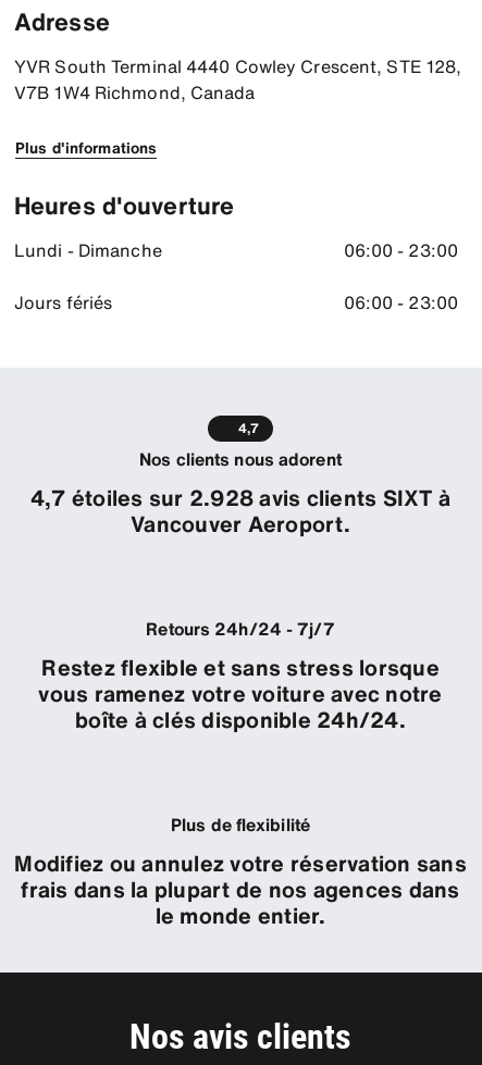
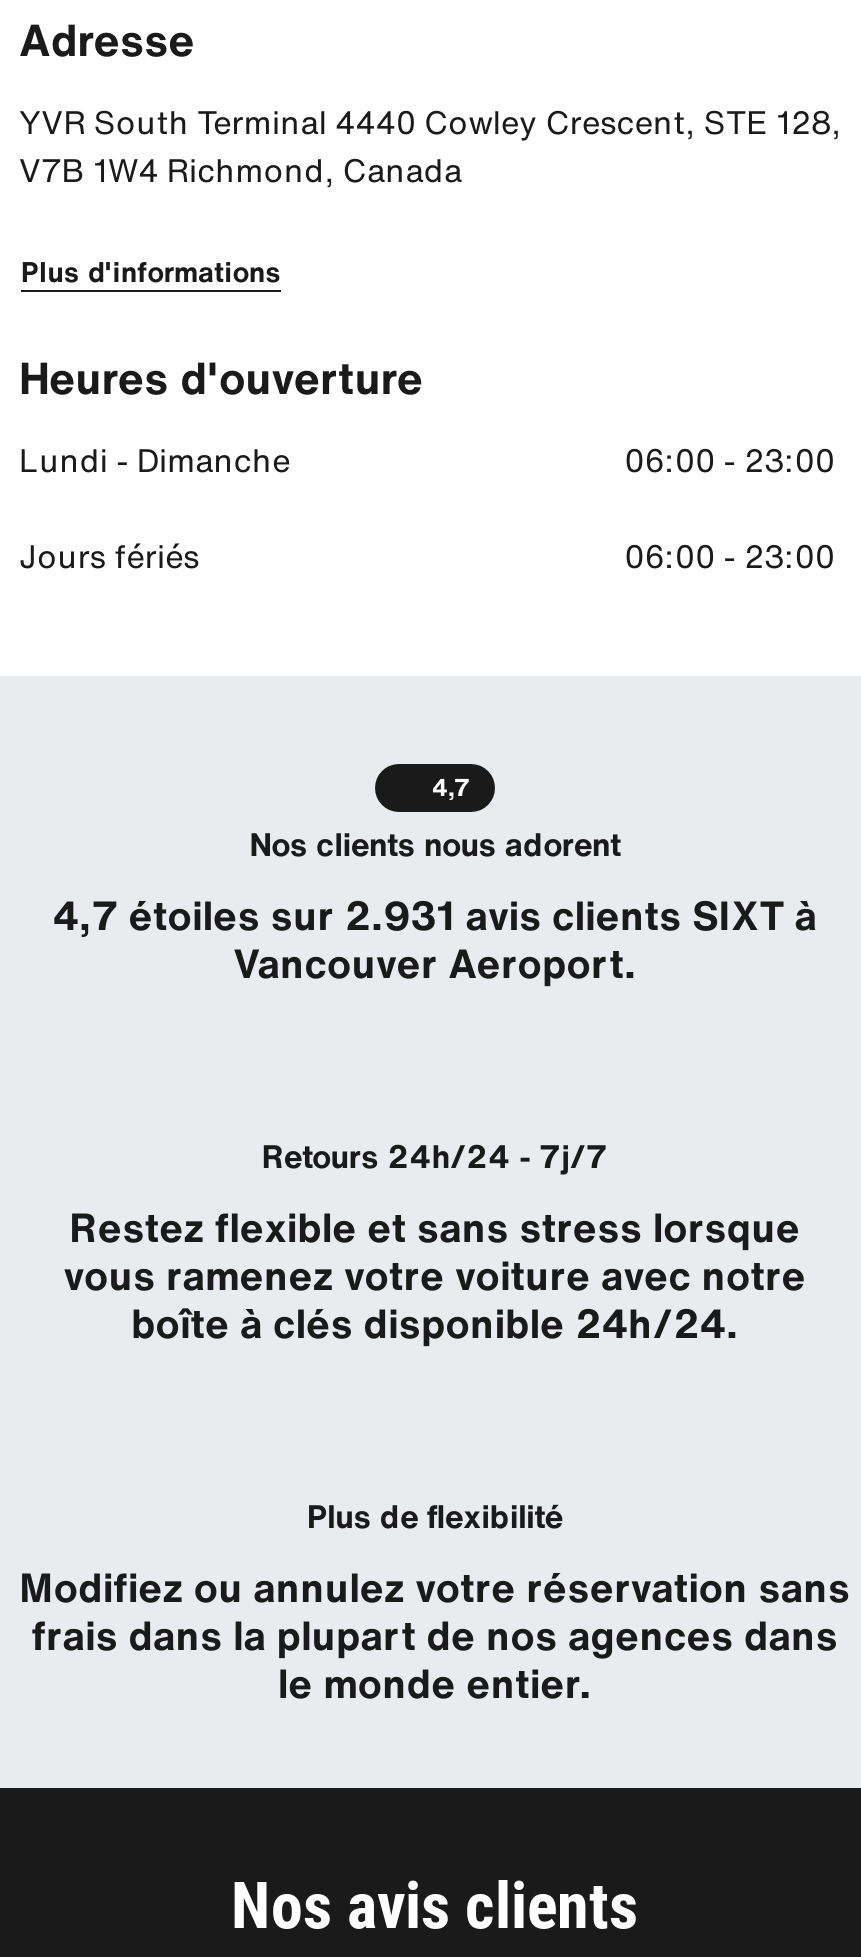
- 4,7 étoiles sur 2.928 avis clients SIXT à
+ 4,7 étoiles sur 2.931 avis clients SIXT à
